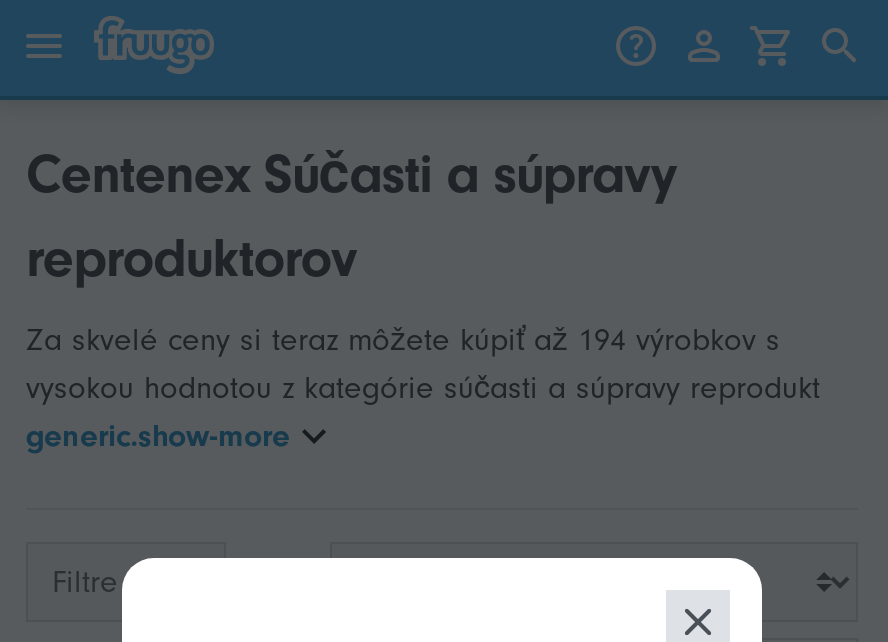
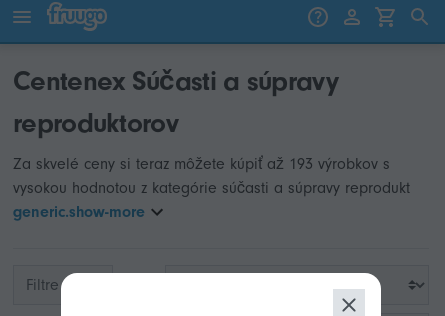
- Za skvelé ceny si teraz môžete kúpiť až 194 výrobkov s
+ Za skvelé ceny si teraz môžete kúpiť až 193 výrobkov s
